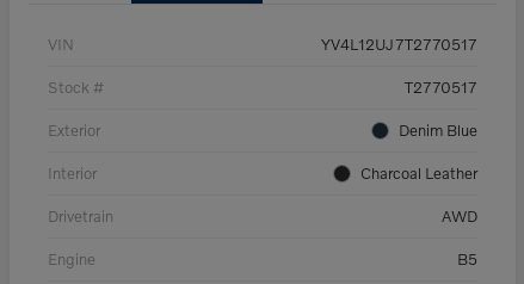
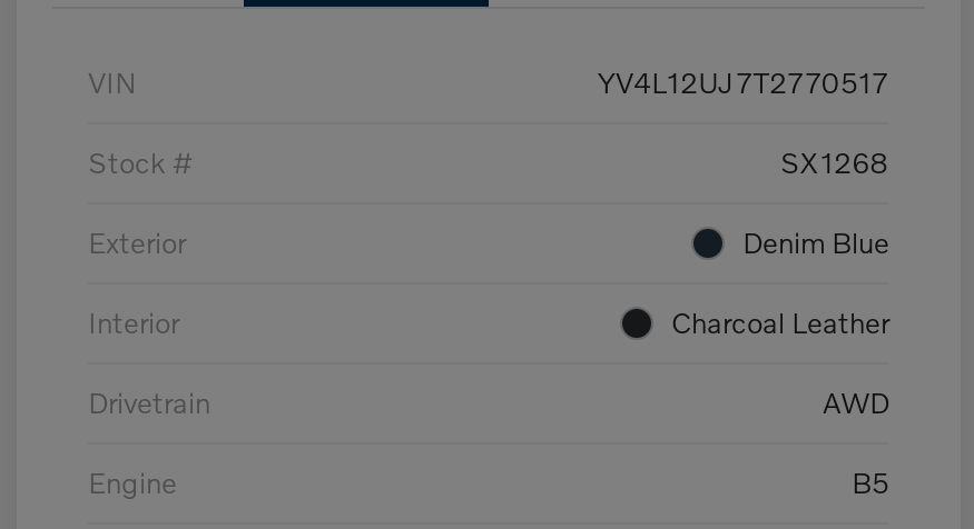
- T2770517
+ SX1268
